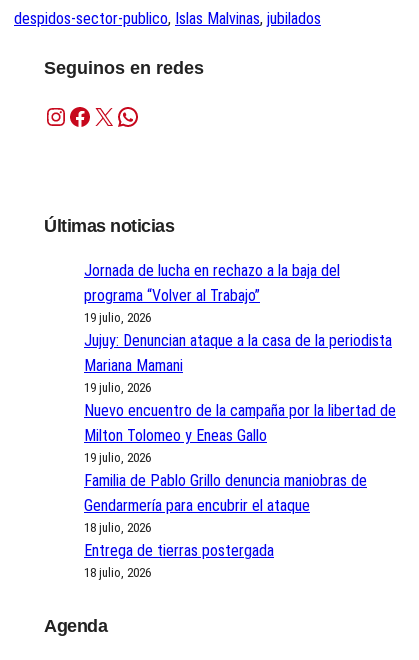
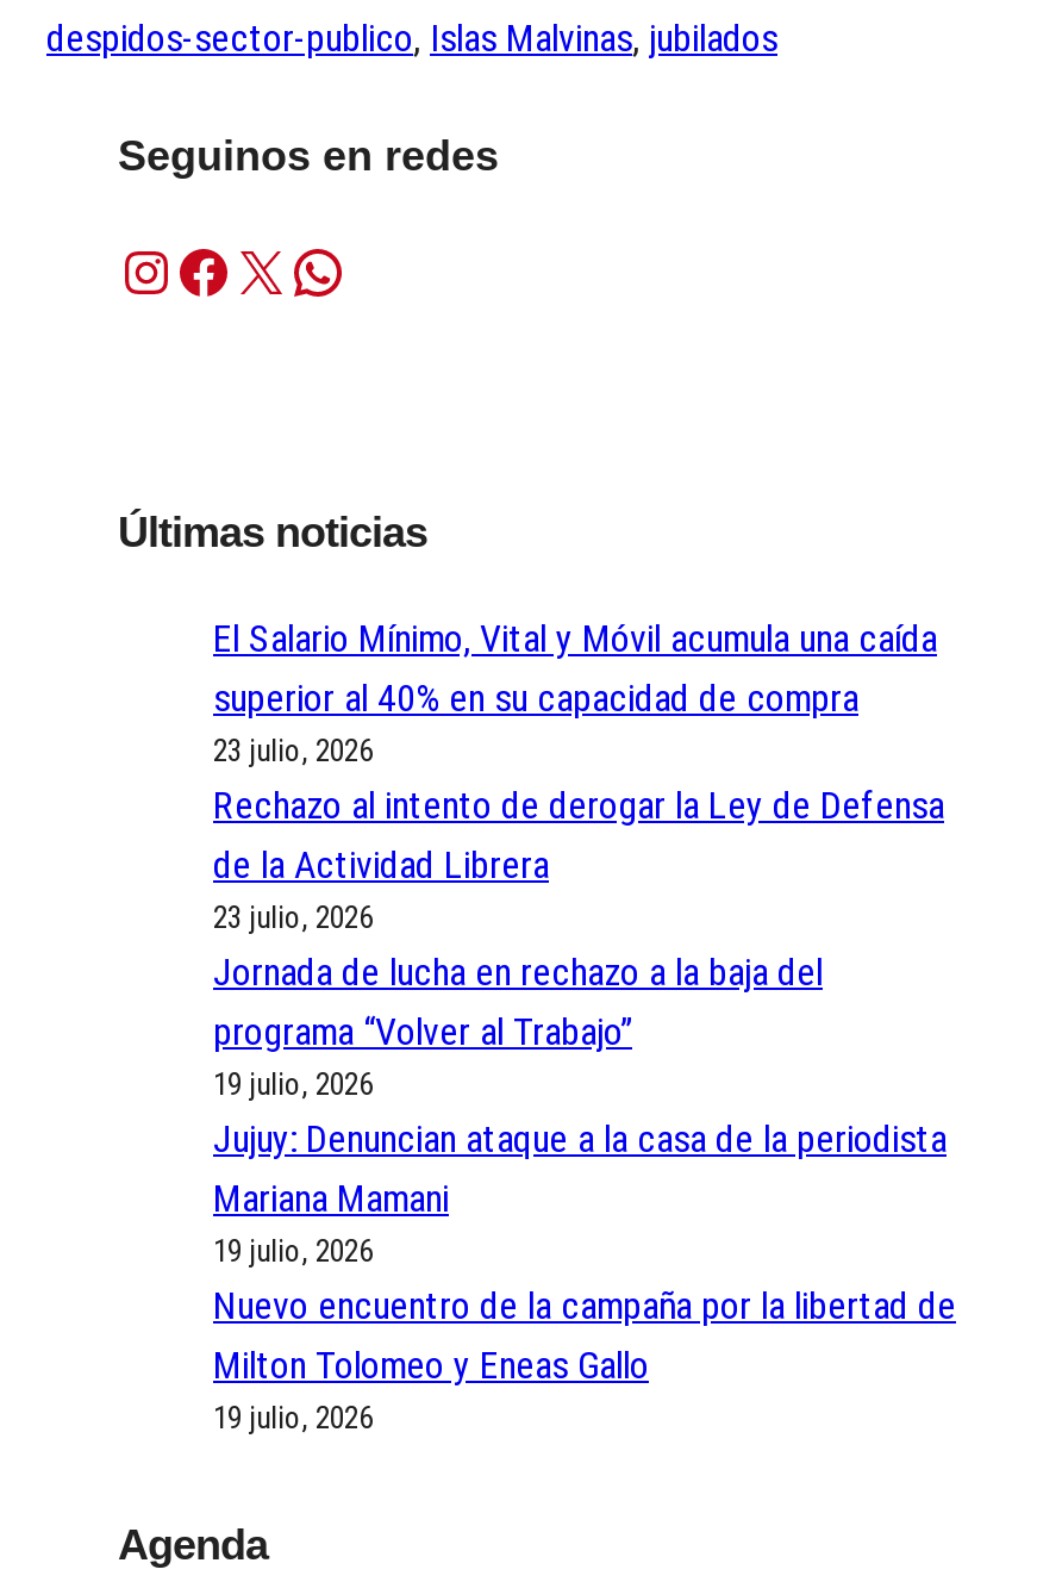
+ El Salario Mínimo, Vital y Móvil acumula una caída
+ superior al 40% en su capacidad de compra
+ 23 julio, 2026
+ Rechazo al intento de derogar la Ley de Defensa
+ de la Actividad Librera
+ 23 julio, 2026

moved down: Jornada de lucha en rechazo a la baja del | programa “Volver al Trabajo” | 19 julio, 2026 | ... | Milton Tolomeo y Eneas Gallo | 19 julio, 2026

- Familia de Pablo Grillo denuncia maniobras de
- Gendarmería para encubrir el ataque
- 18 julio, 2026
- Entrega de tierras postergada
- 18 julio, 2026
